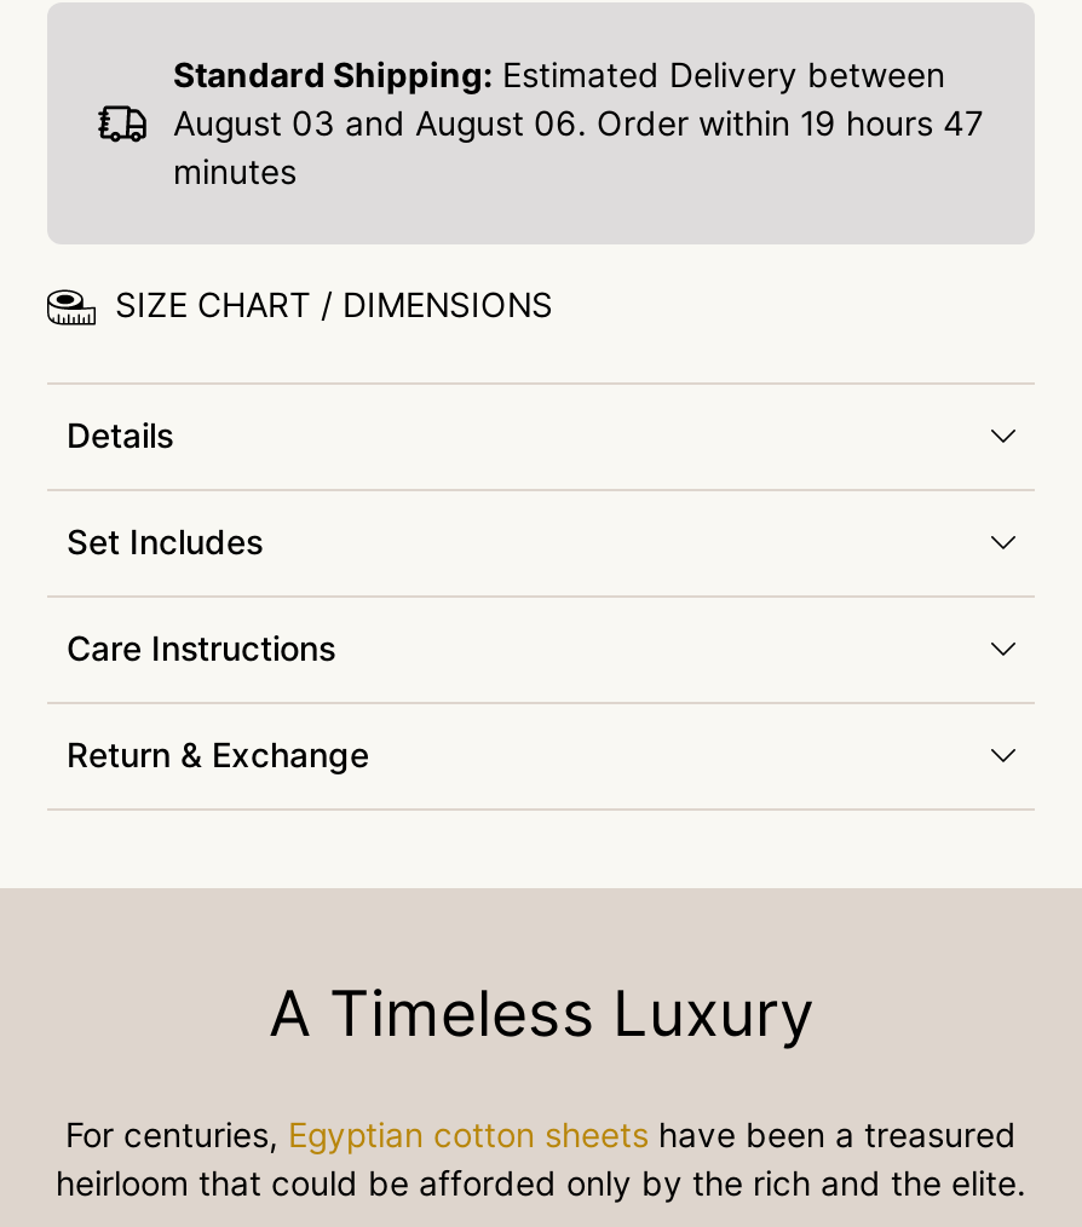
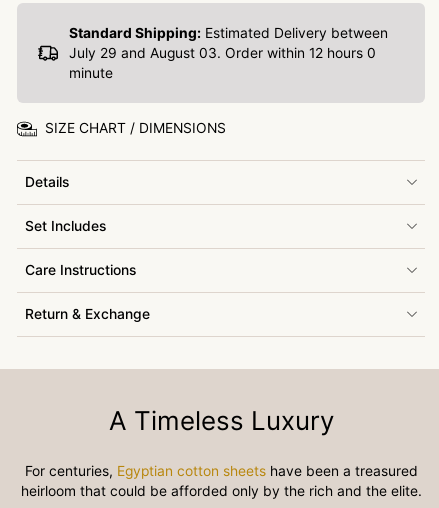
- August 03 and August 06. Order within 19 hours 47
- minutes
+ July 29 and August 03. Order within 12 hours 0
+ minute
